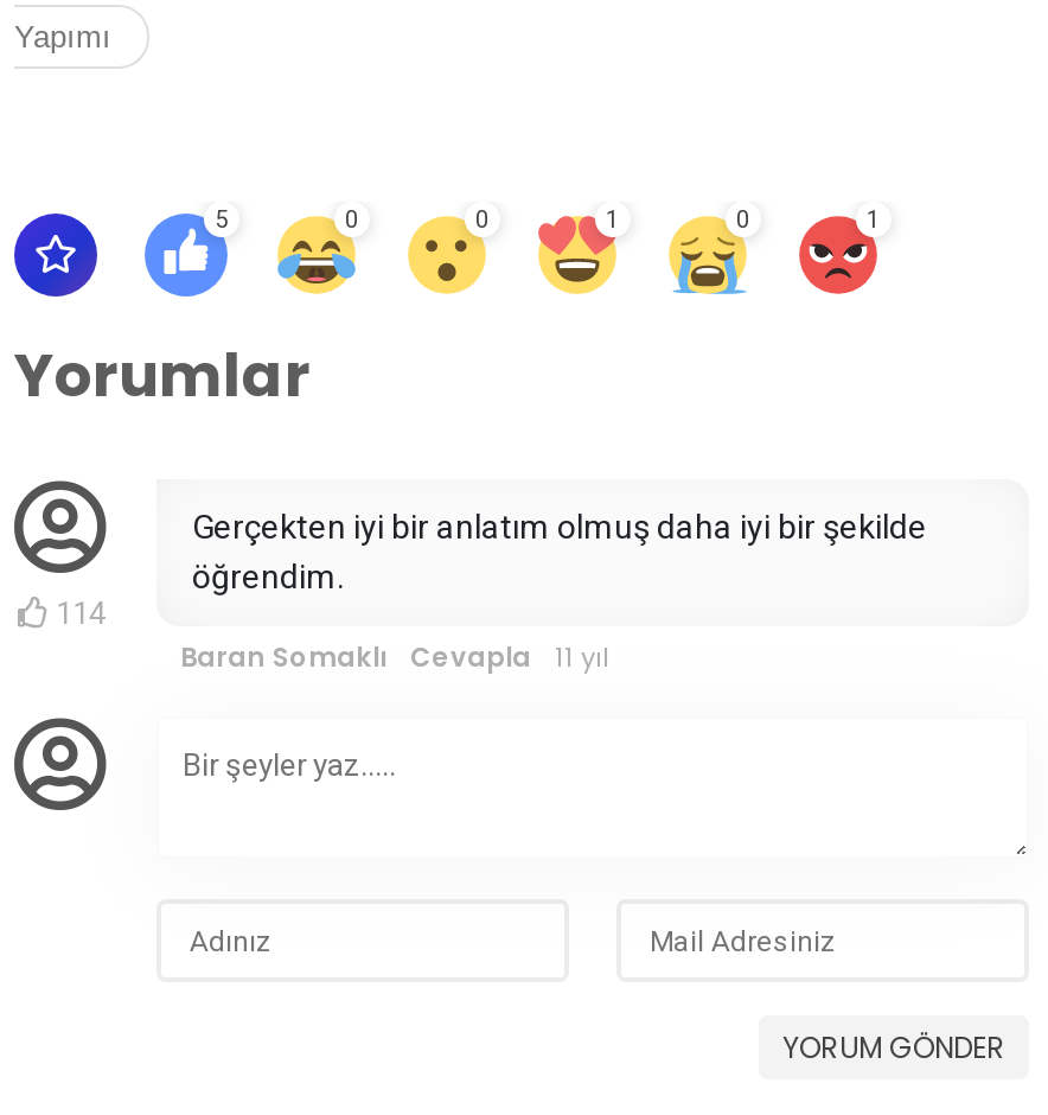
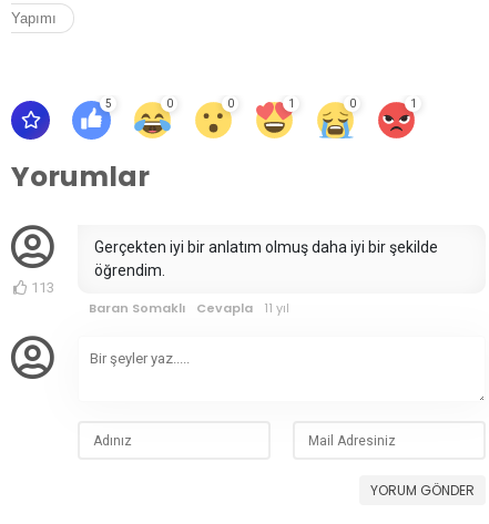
- 114
+ 113
